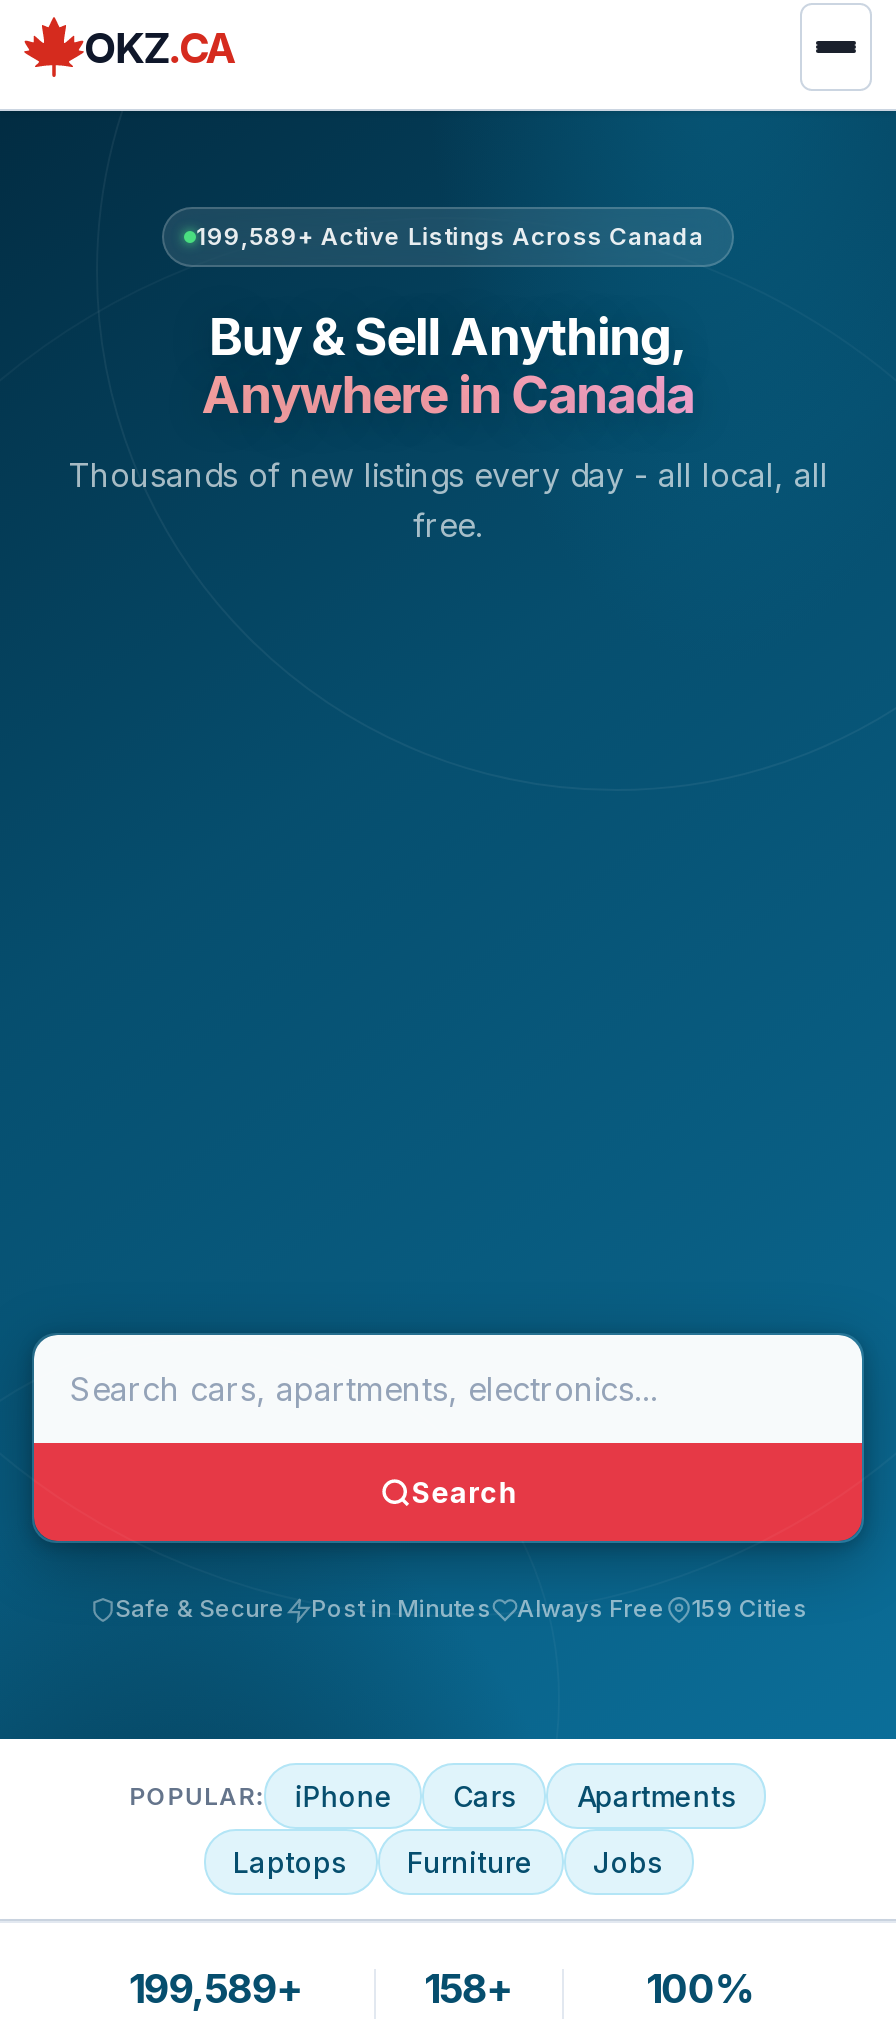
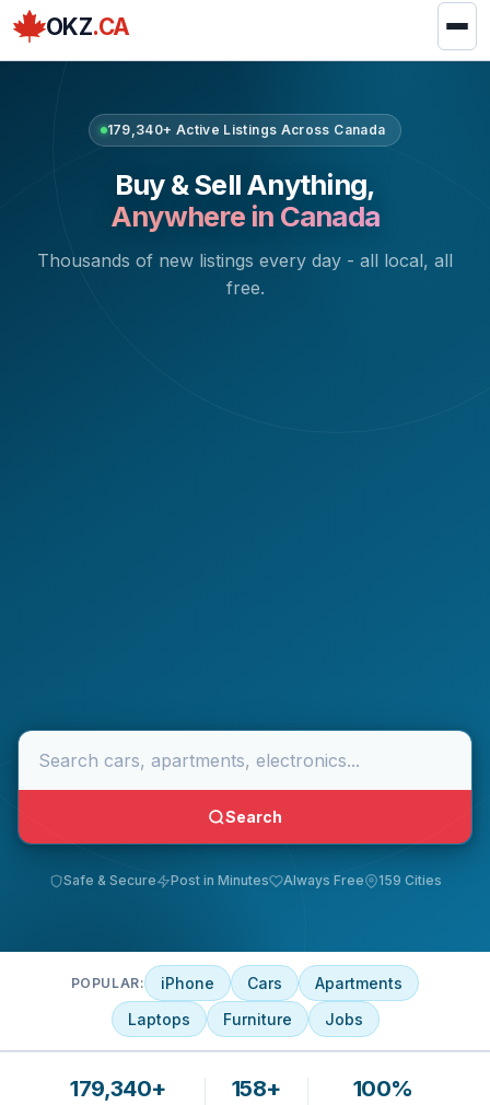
- 199,589+ Active Listings Across Canada
+ 179,340+ Active Listings Across Canada

- 199,589+
+ 179,340+
